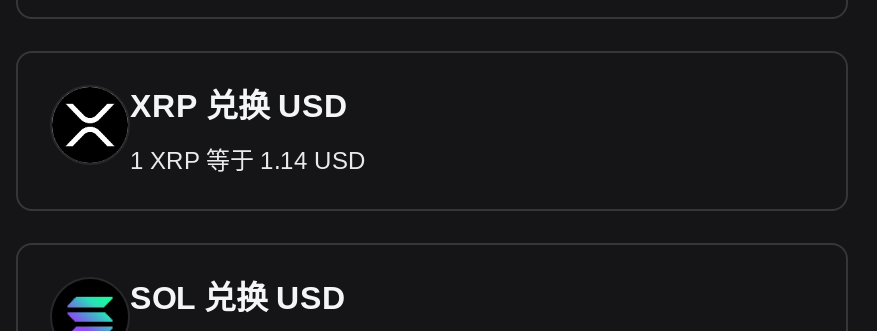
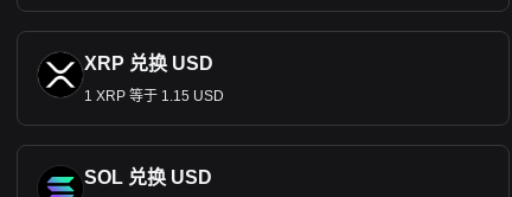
- 1 XRP 等于 1.14 USD
+ 1 XRP 等于 1.15 USD
